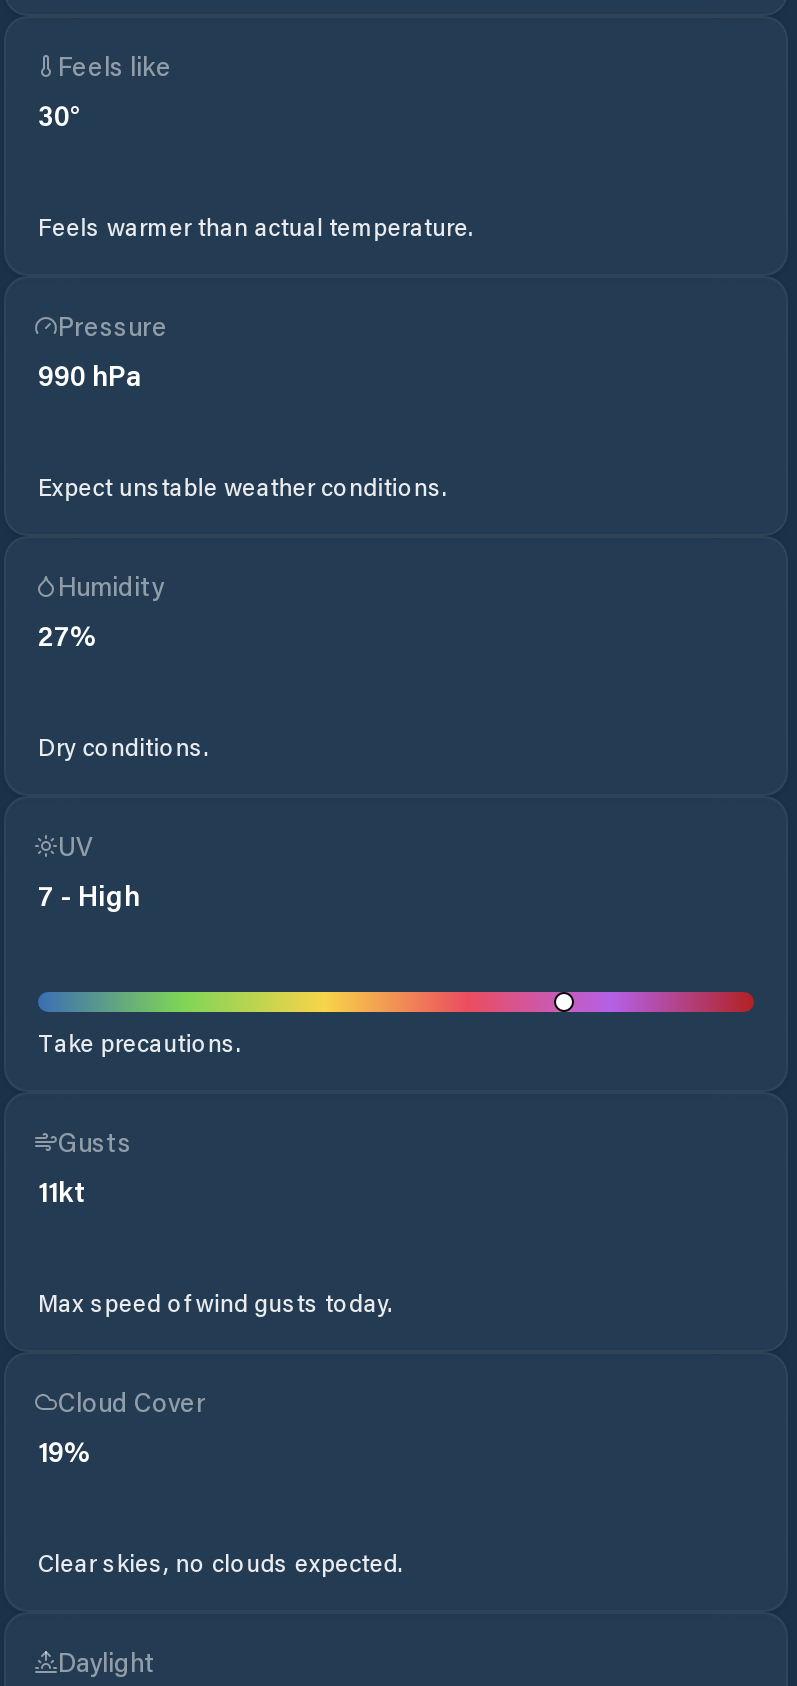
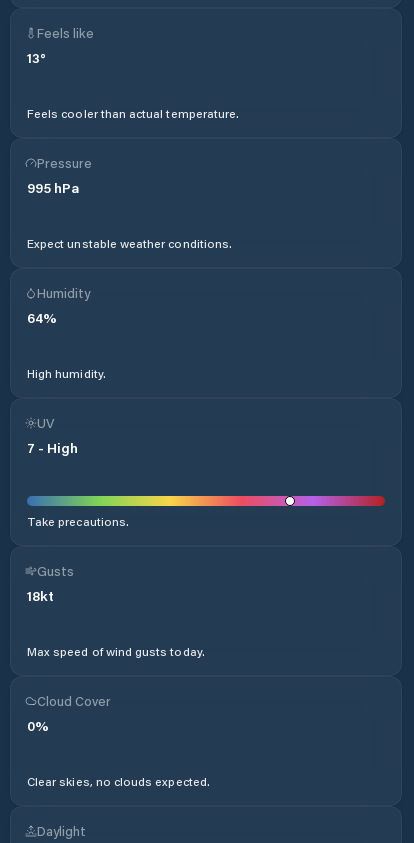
- 30°
+ 13°

- Feels warmer than actual temperature.
+ Feels cooler than actual temperature.

- 990 hPa
+ 995 hPa

- 27%
+ 64%

- Dry conditions.
+ High humidity.

- 11kt
+ 18kt

- 19%
+ 0%
